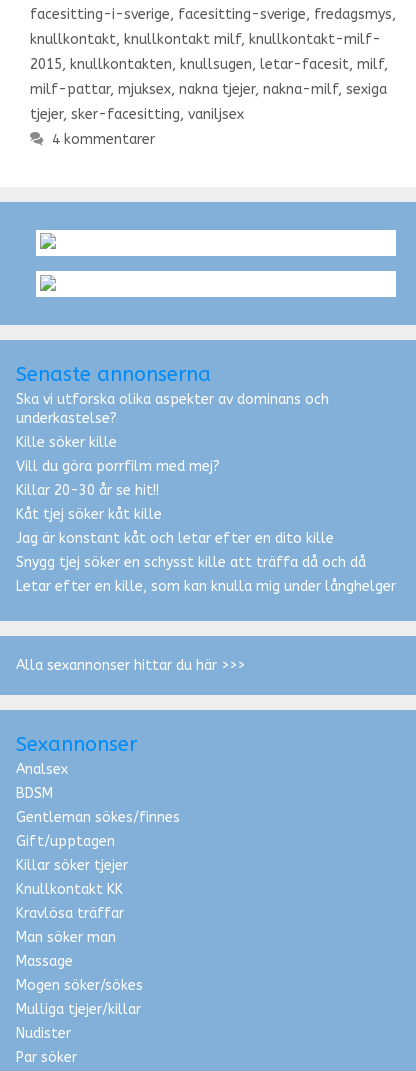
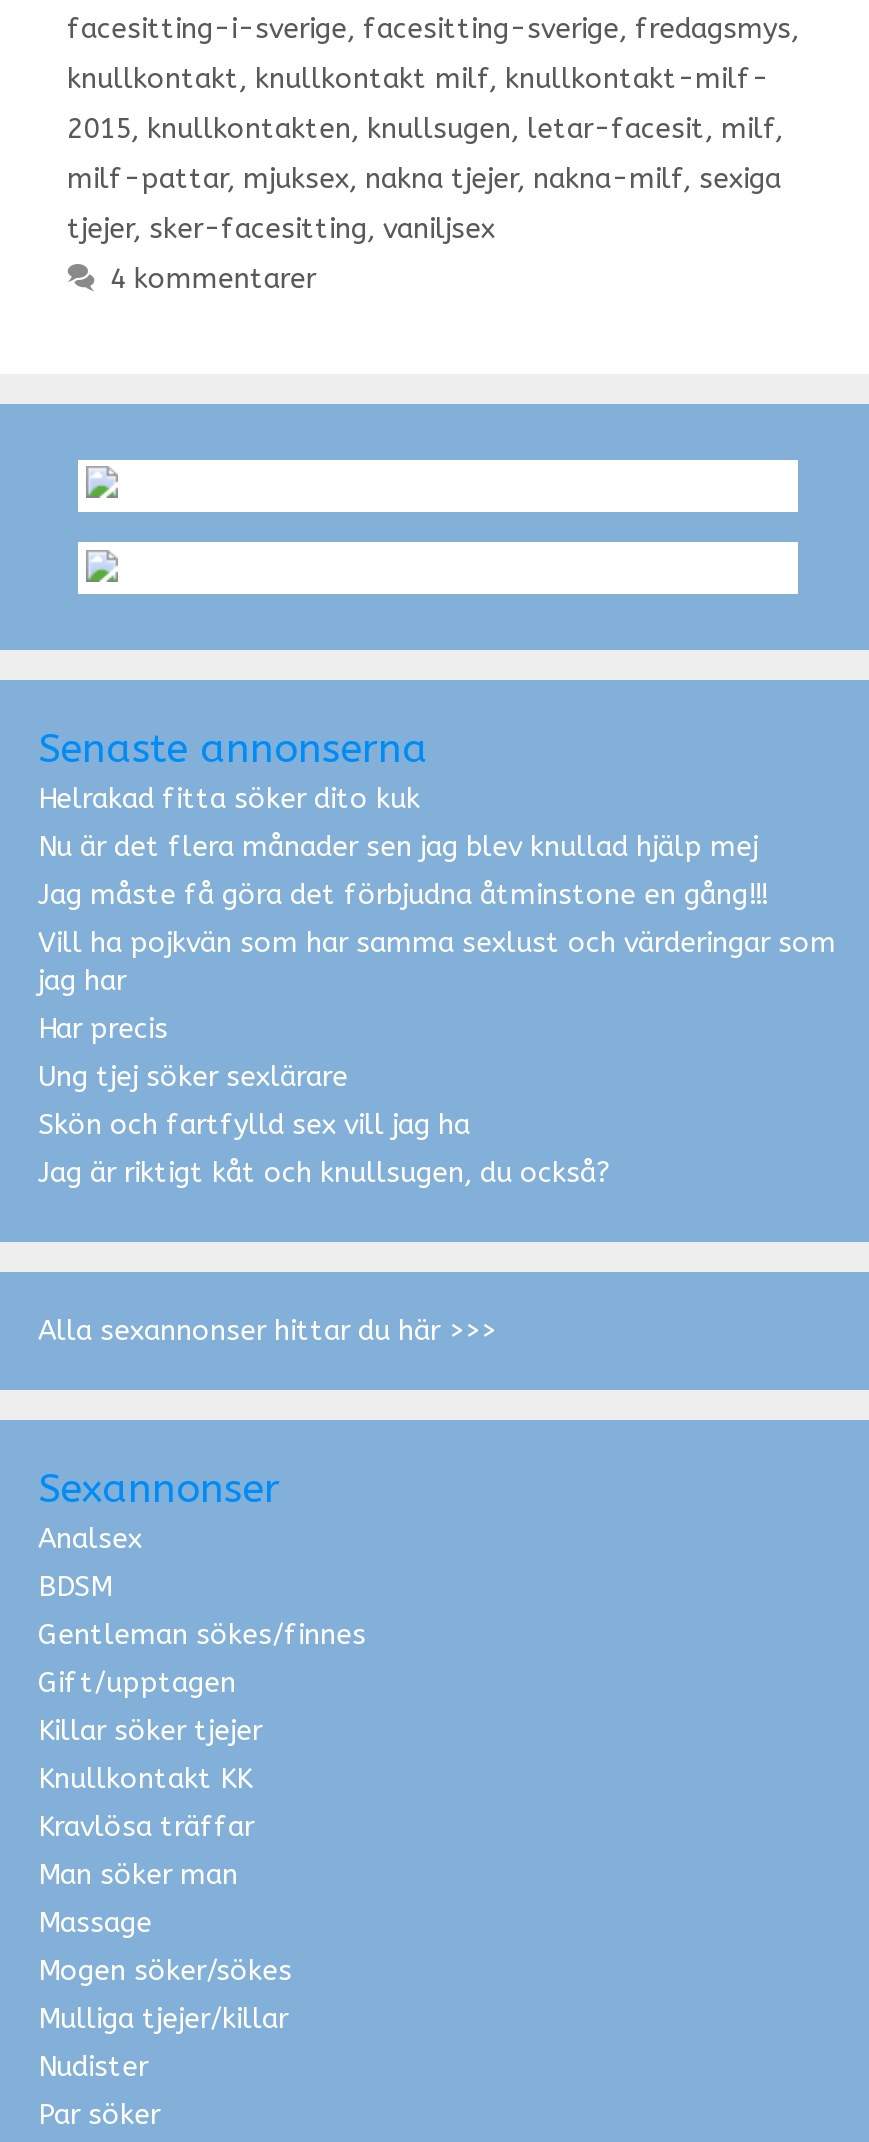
- Ska vi utforska olika aspekter av dominans och
- underkastelse?
- Kille söker kille
- Vill du göra porrfilm med mej?
- Killar 20-30 år se hit!!
- Kåt tjej söker kåt kille
- Jag är konstant kåt och letar efter en dito kille
- Snygg tjej söker en schysst kille att träffa då och då
- Letar efter en kille, som kan knulla mig under långhelger
+ Helrakad fitta söker dito kuk
+ Nu är det flera månader sen jag blev knullad hjälp mej
+ Jag måste få göra det förbjudna åtminstone en gång!!!
+ Vill ha pojkvän som har samma sexlust och värderingar som
+ jag har
+ Har precis
+ Ung tjej söker sexlärare
+ Skön och fartfylld sex vill jag ha
+ Jag är riktigt kåt och knullsugen, du också?
